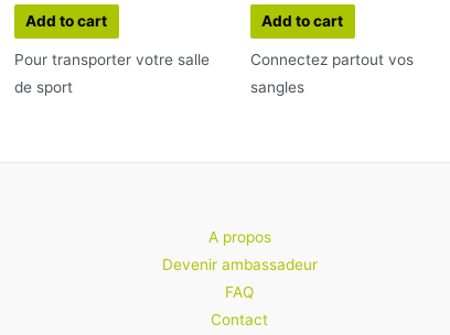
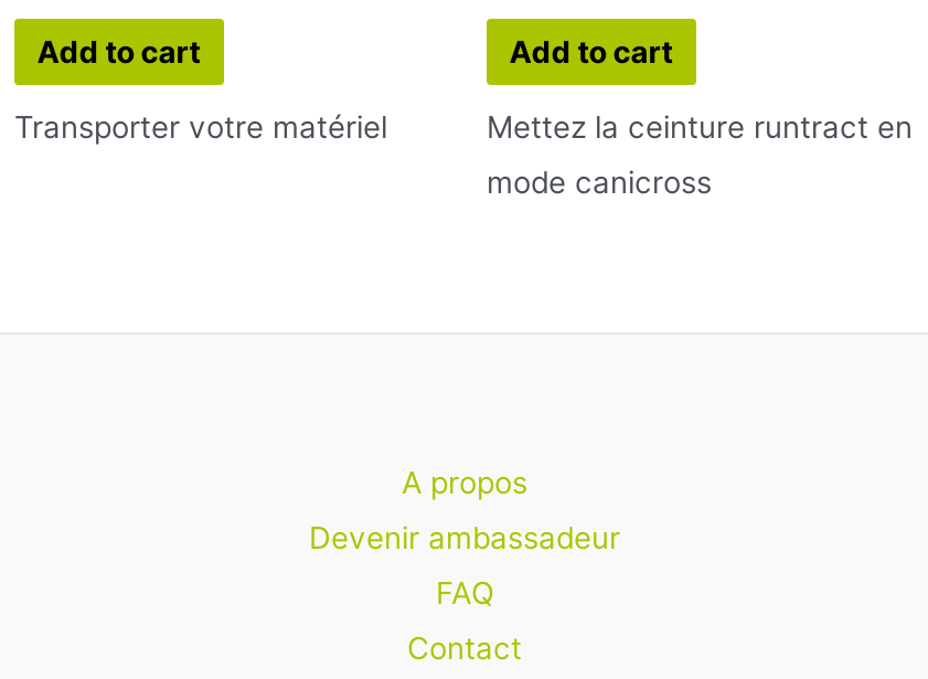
- Pour transporter votre salle
- de sport
+ Transporter votre matériel

- Connectez partout vos
+ Mettez la ceinture runtract en

- sangles
+ mode canicross
